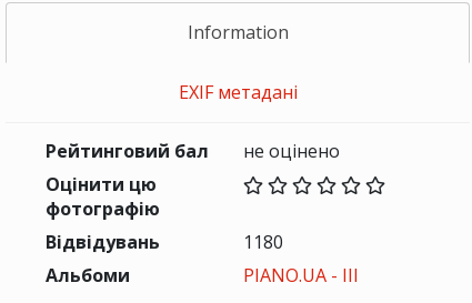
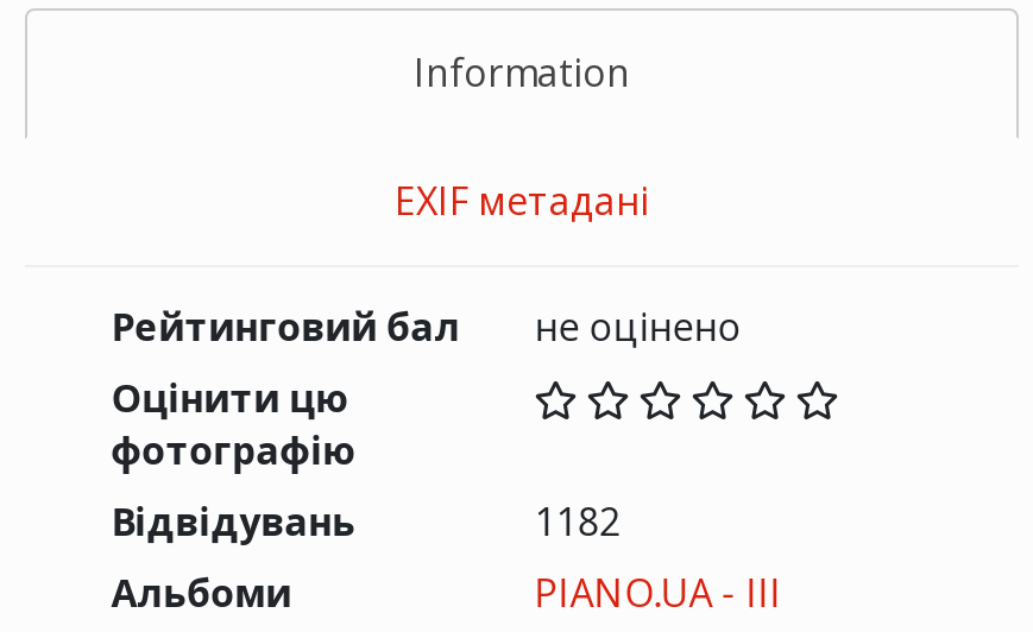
- 1180
+ 1182
